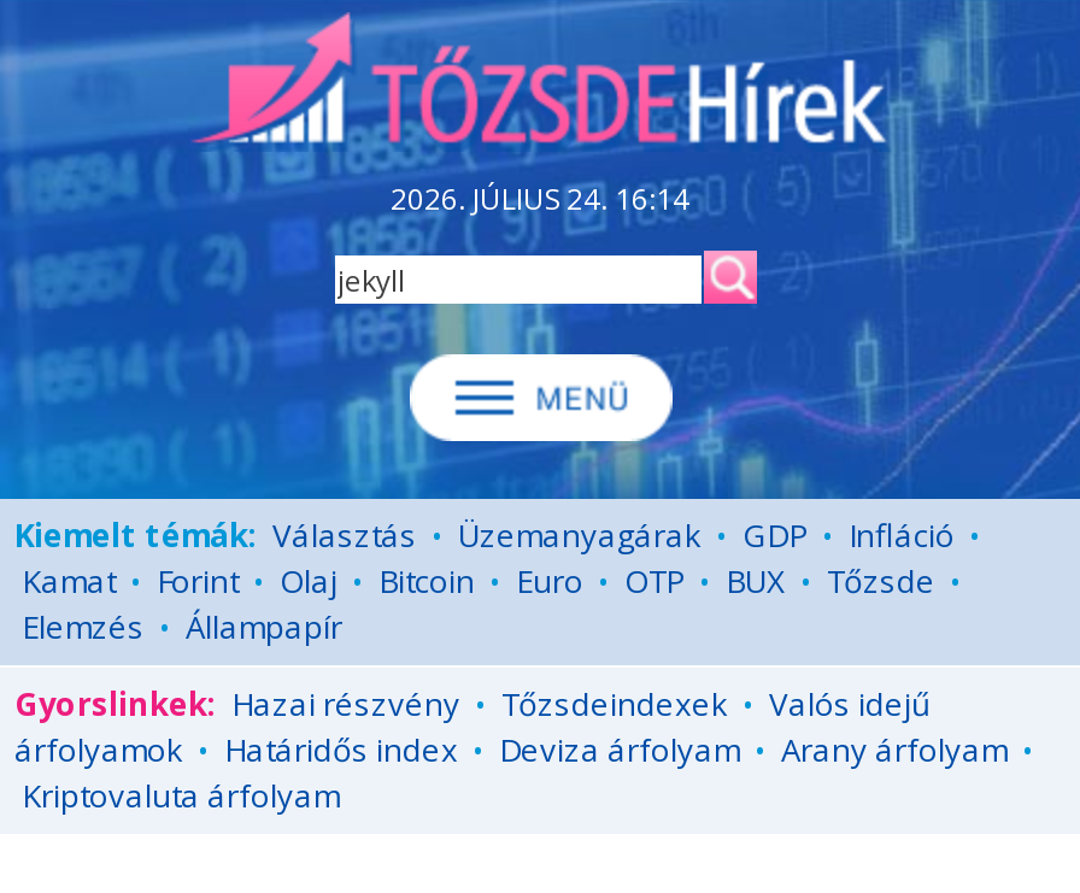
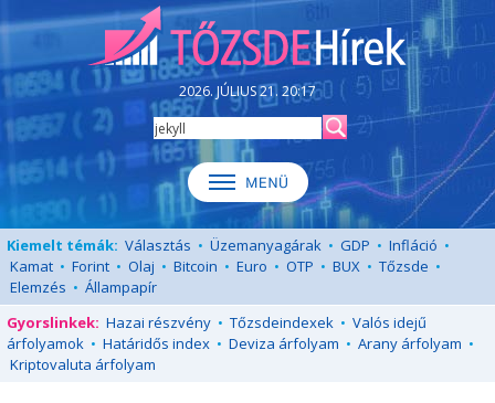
- 2026. JÚLIUS 24. 16:14
+ 2026. JÚLIUS 21. 20:17
